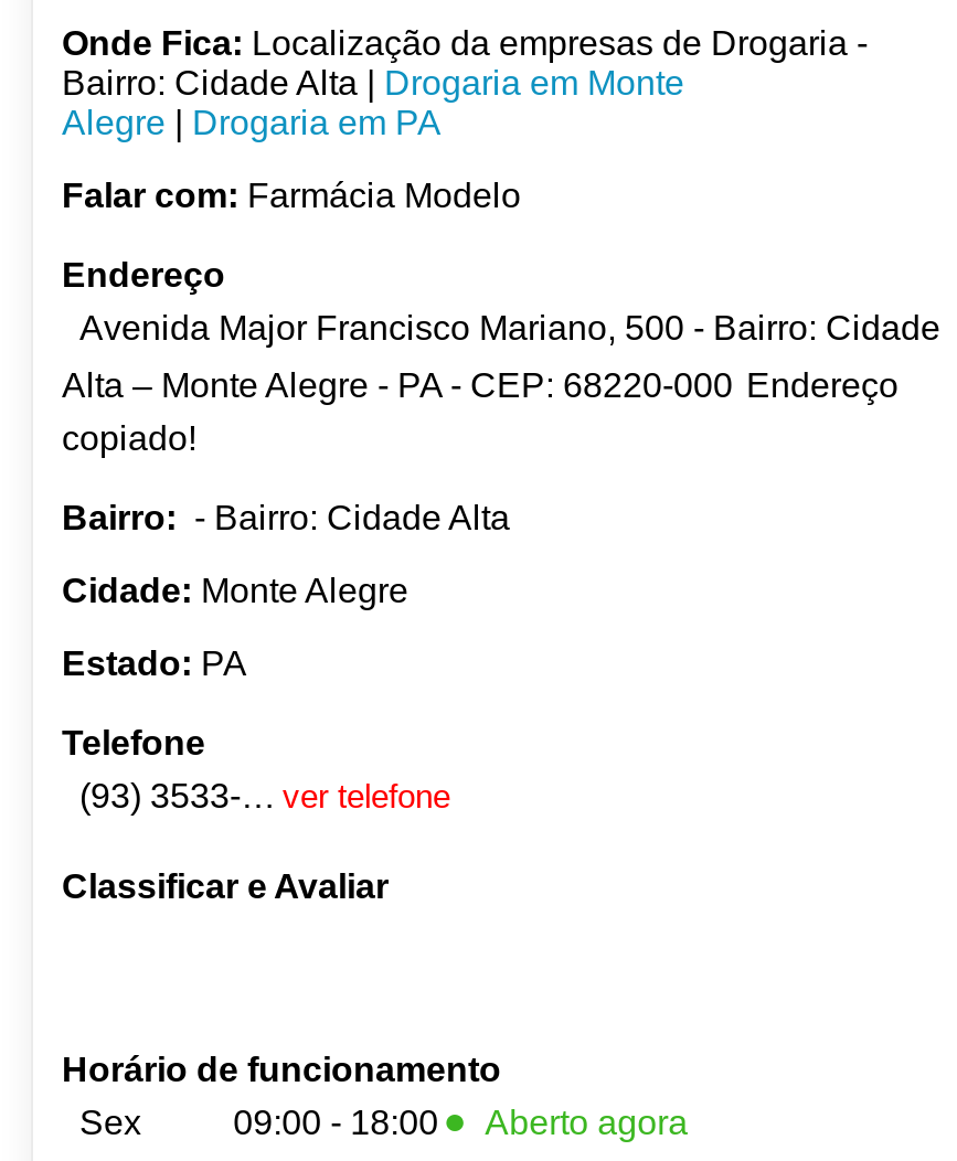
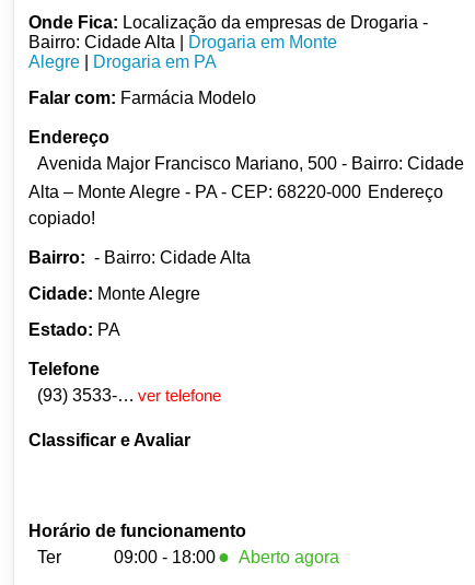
- Sex
+ Ter
